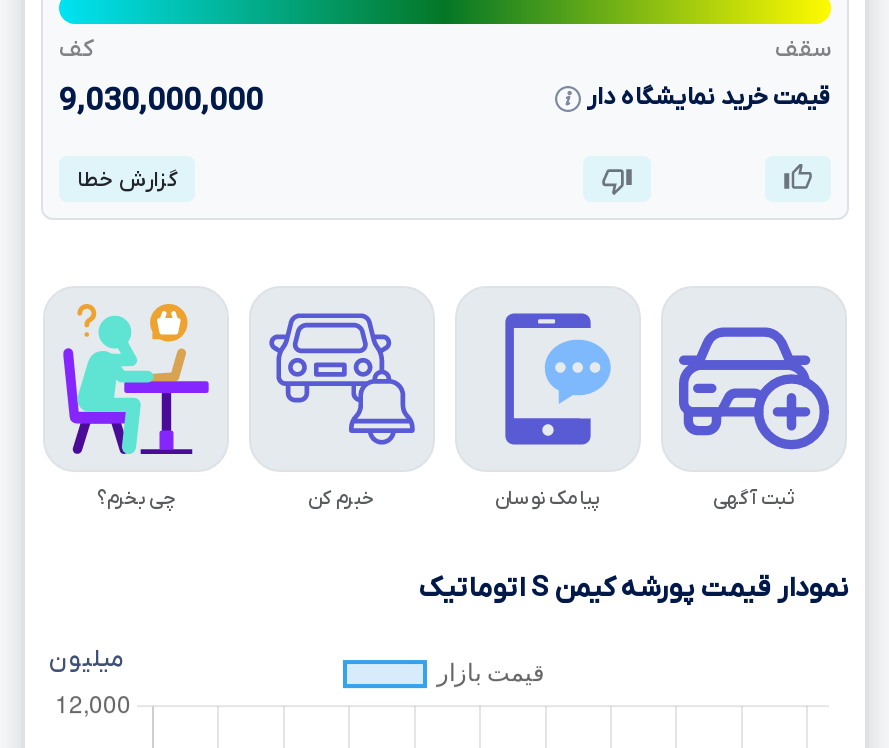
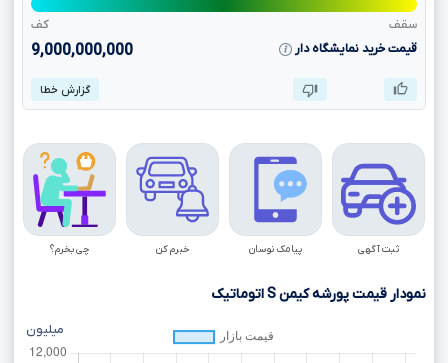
- 9,030,000,000
+ 9,000,000,000
